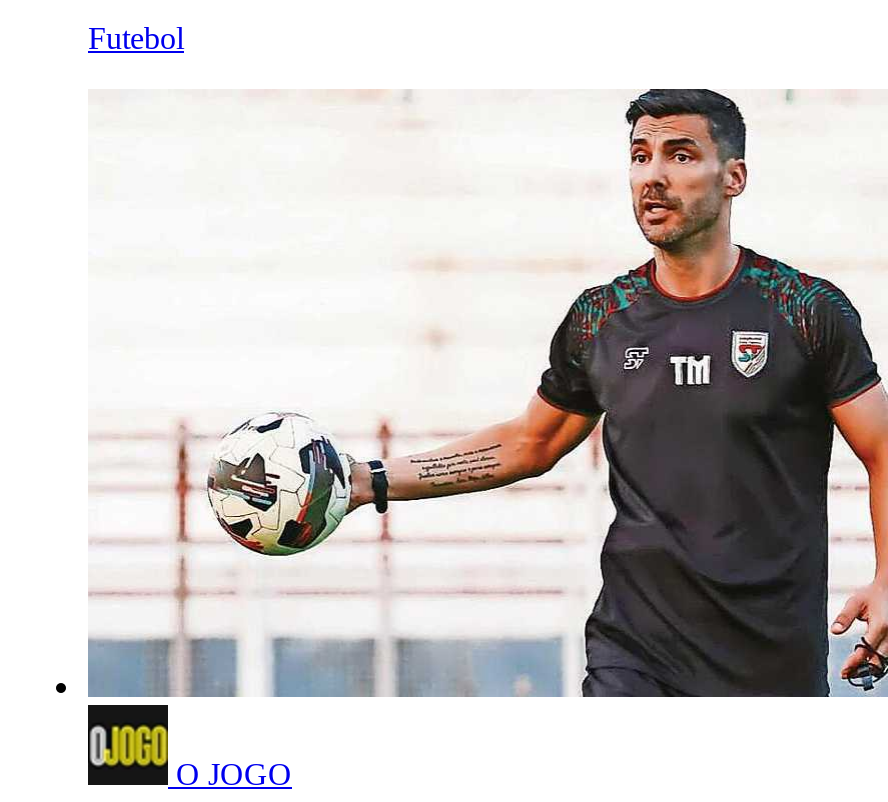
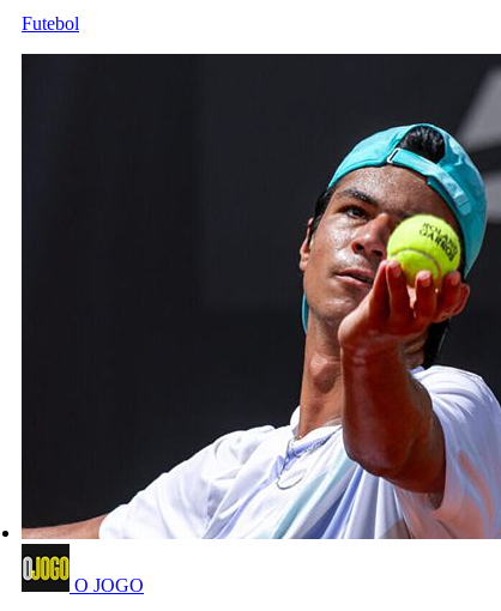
- [image]
+ [image]
